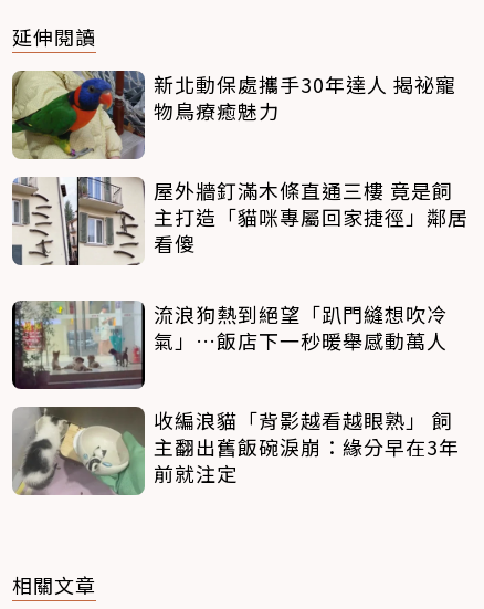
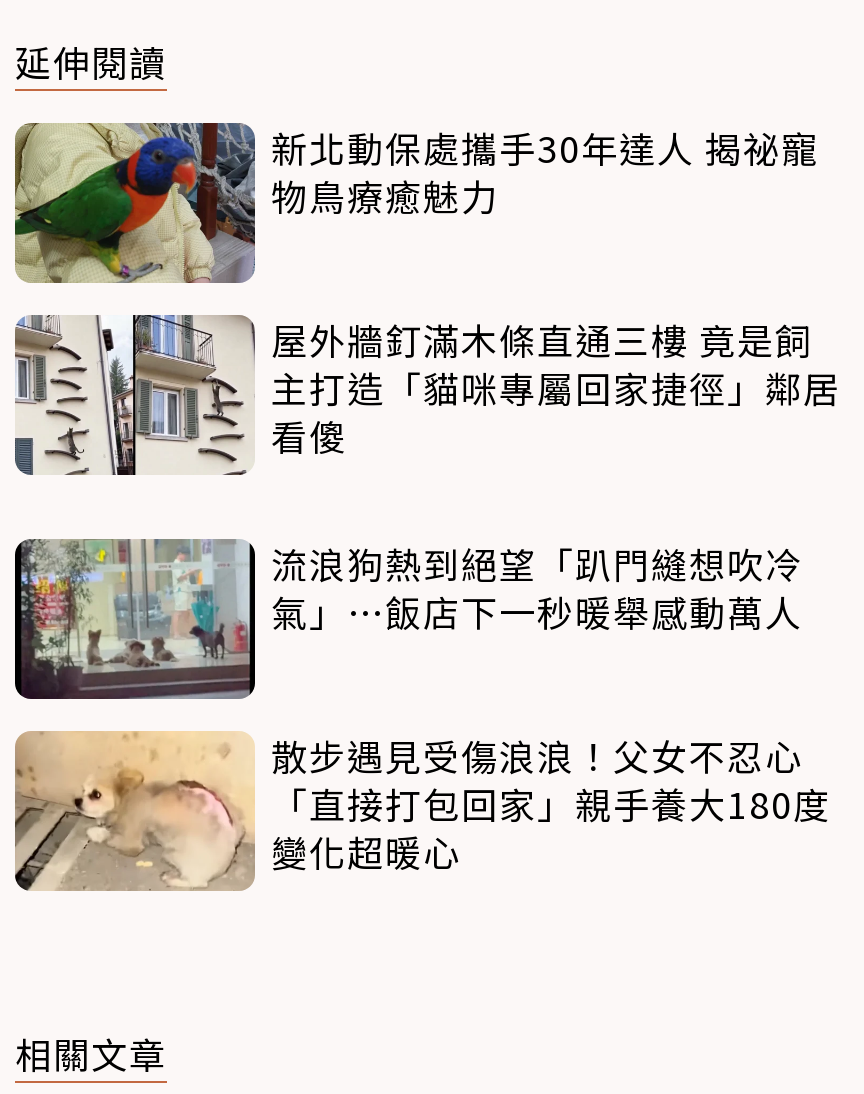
- [image]
- 收編浪貓「背影越看越眼熟」 飼
- 主翻出舊飯碗淚崩：緣分早在3年
- 前就注定
+ [image]
+ 散步遇見受傷浪浪！父女不忍心
+ 「直接打包回家」親手養大180度
+ 變化超暖心
